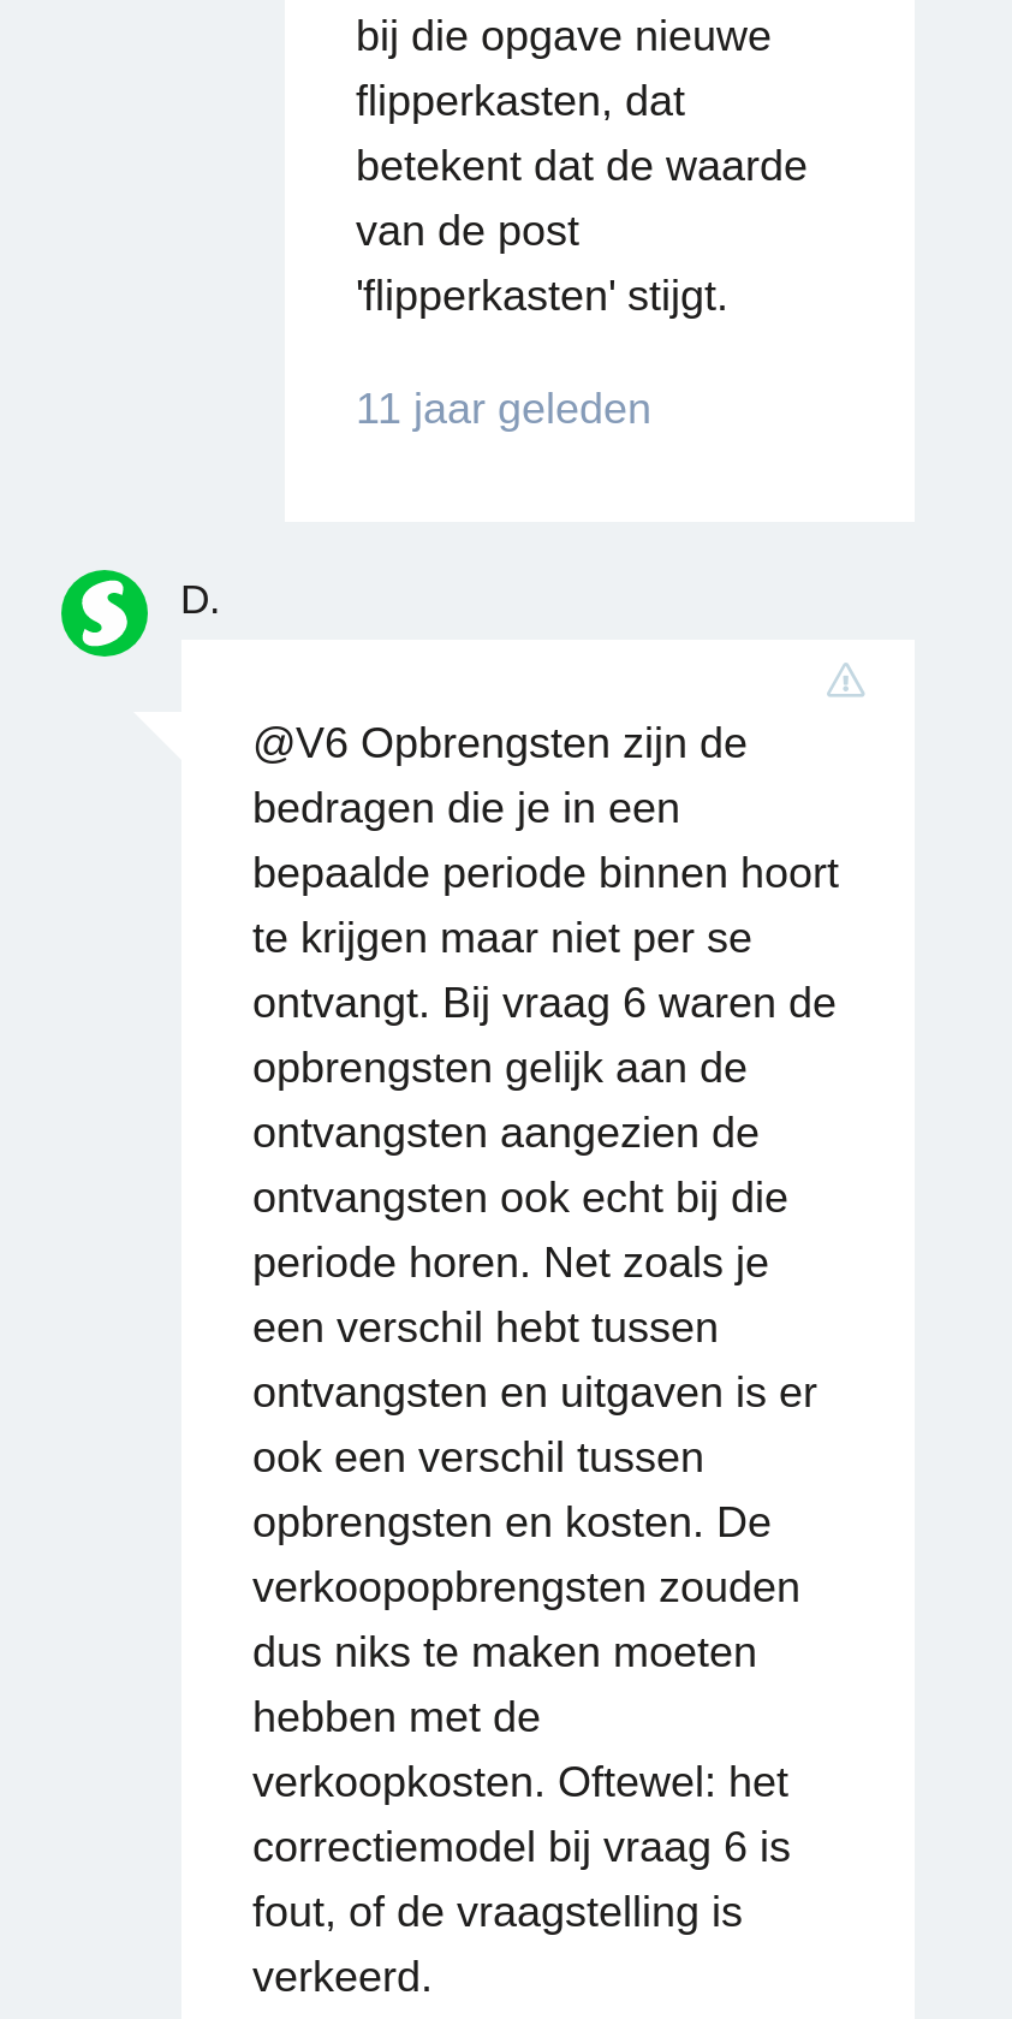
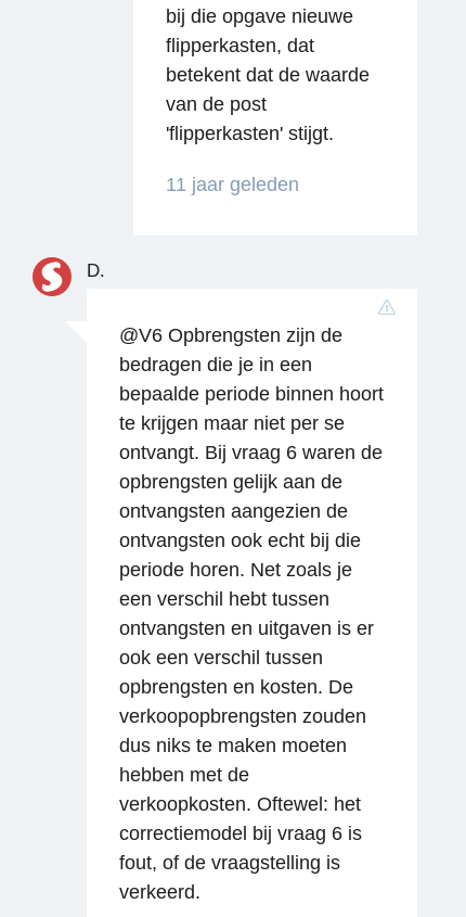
- [image]
+ [image]
